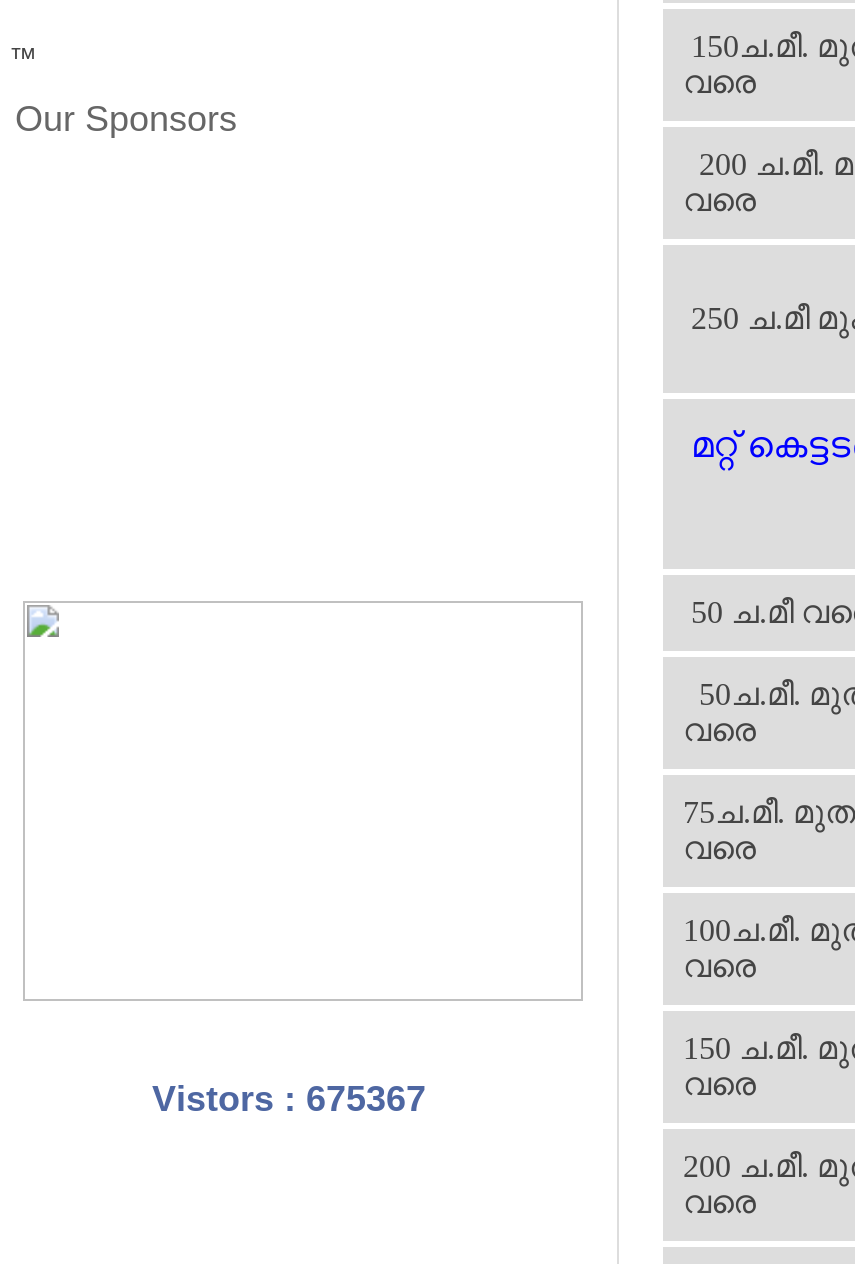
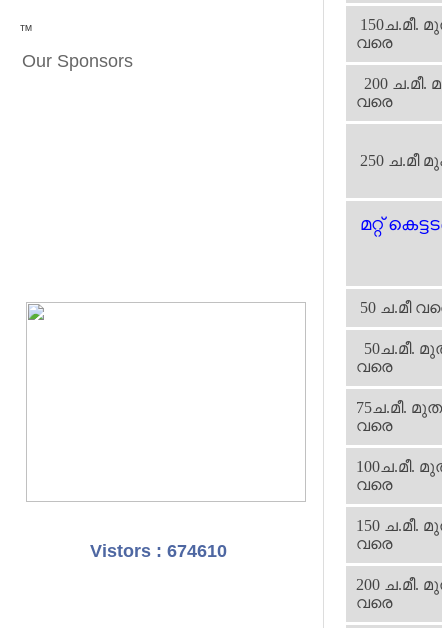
- Vistors : 675367
+ Vistors : 674610
